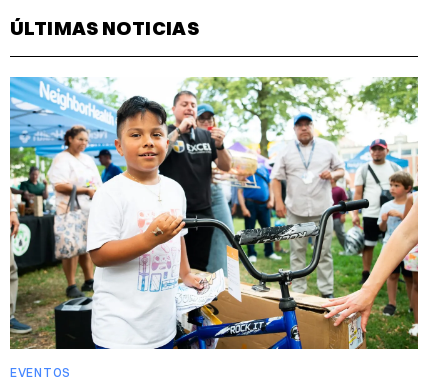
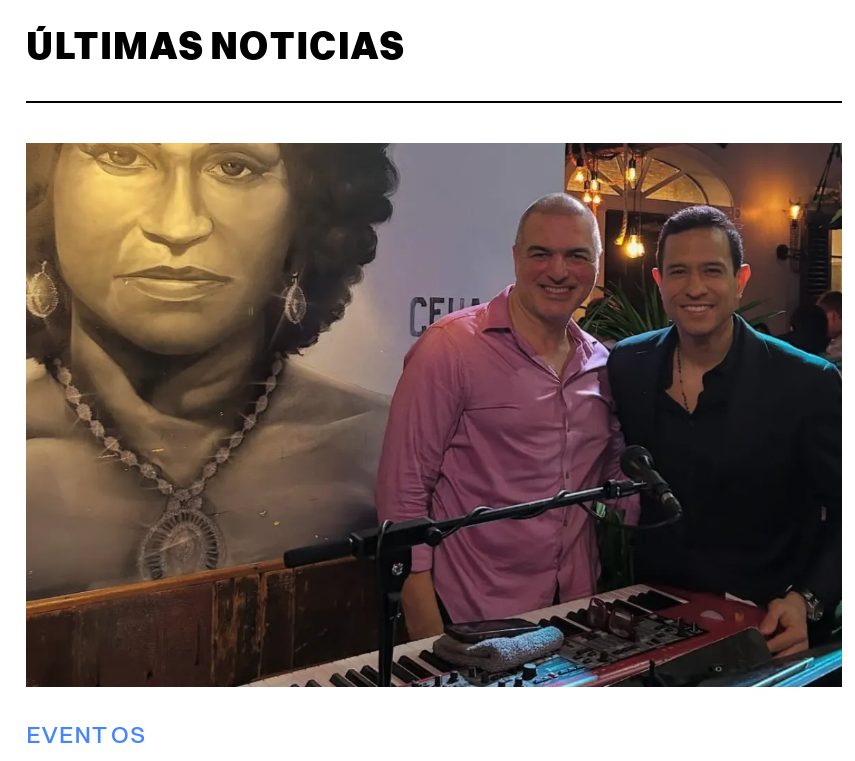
- [image]
+ [image]
